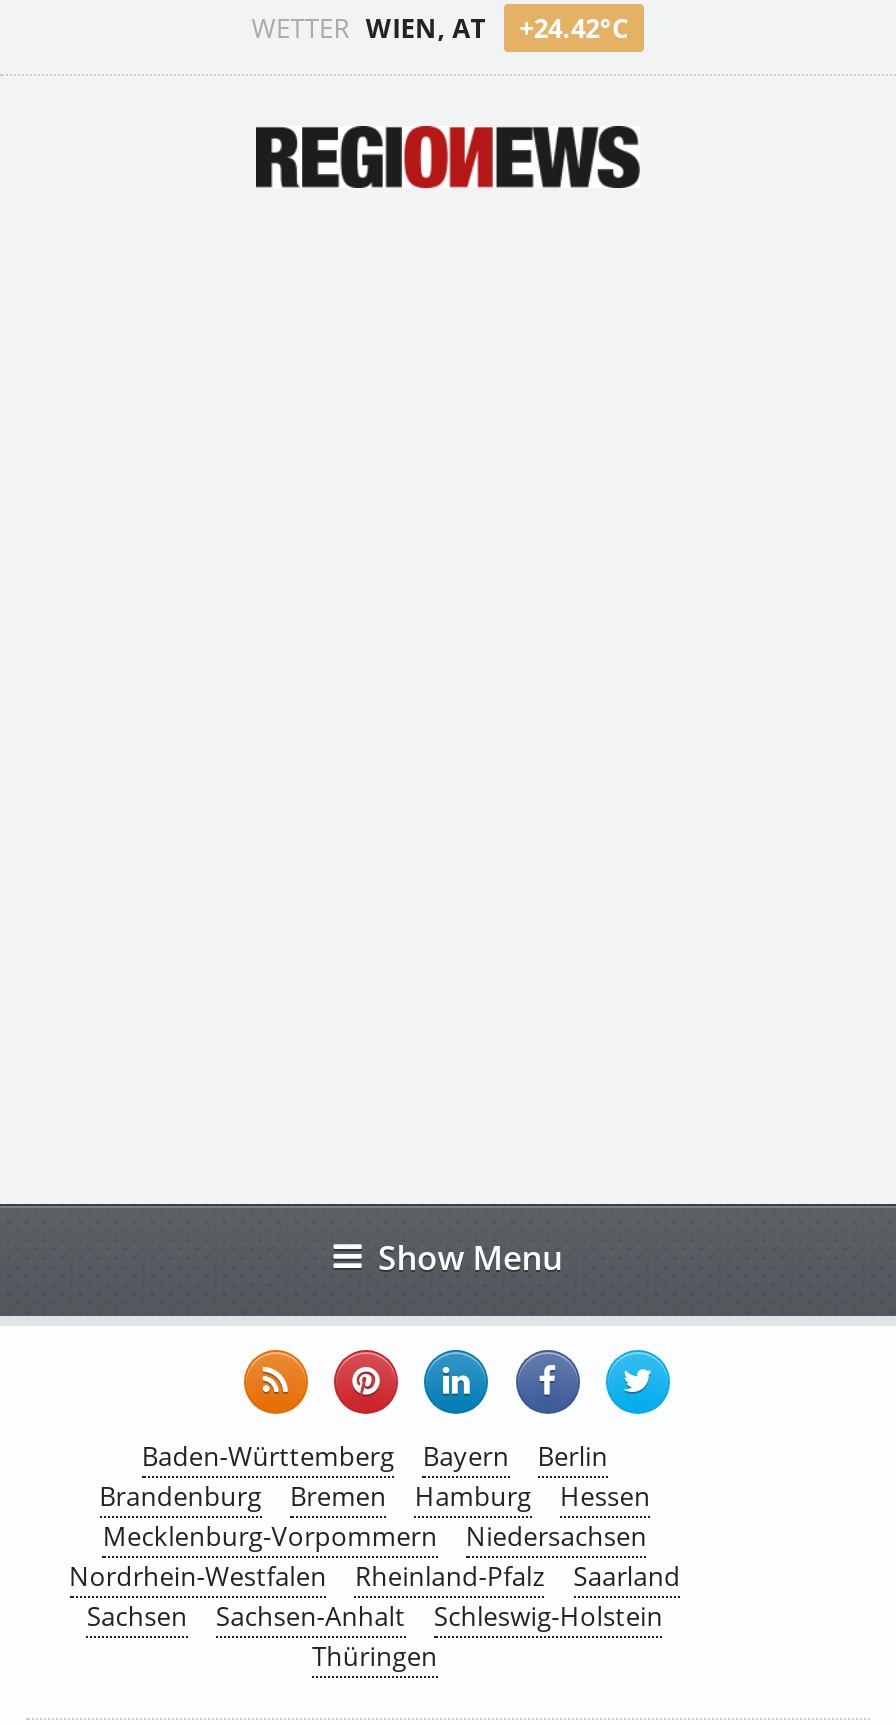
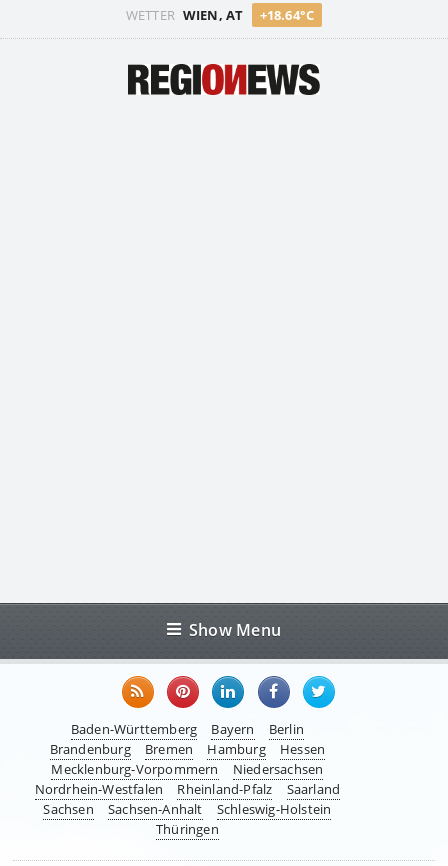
- +24.42°C
+ +18.64°C
